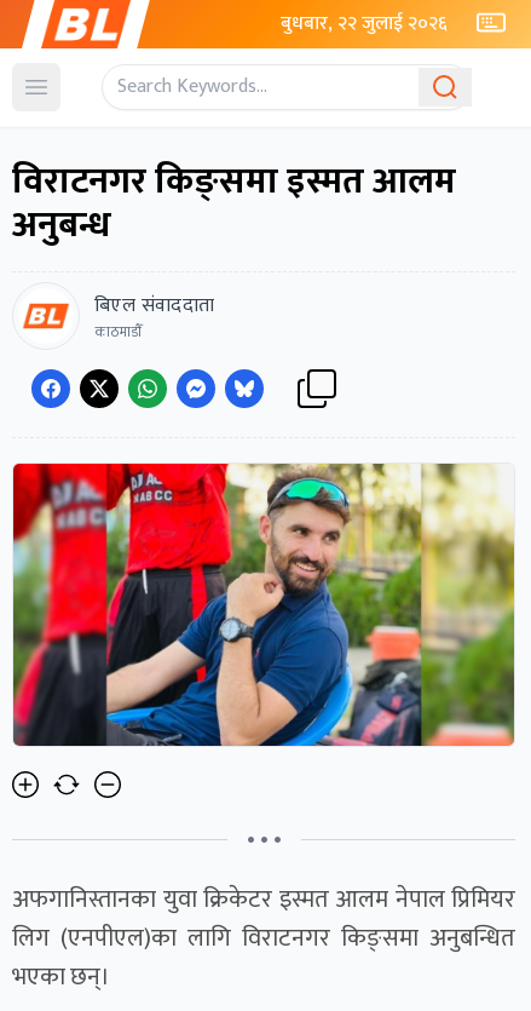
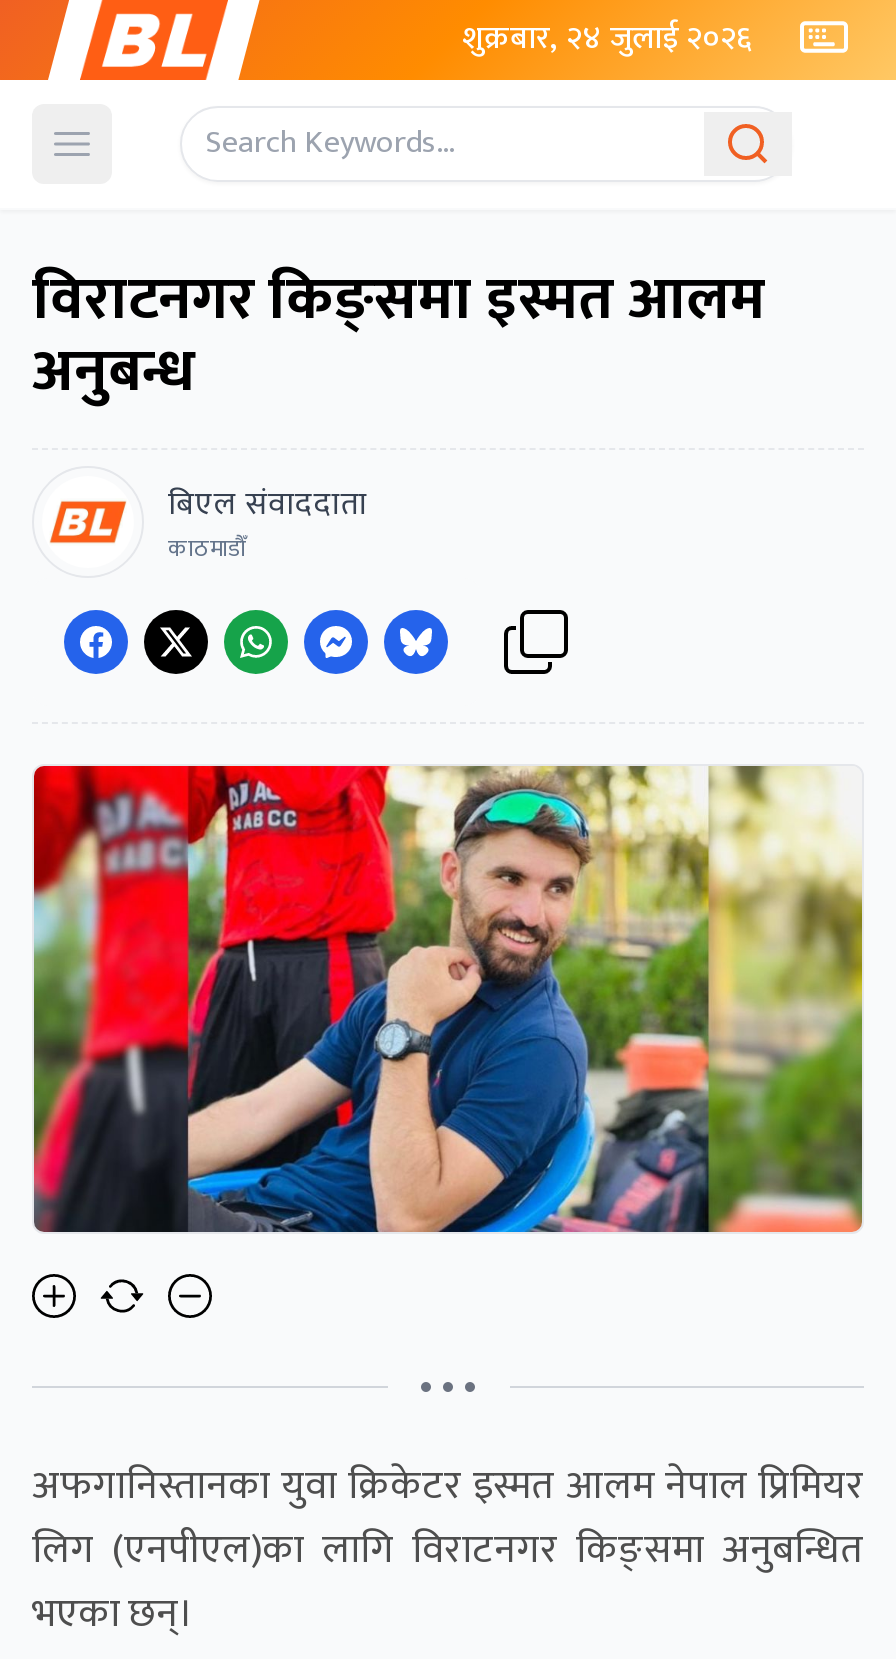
- बुधबार, २२ जुलाई २०२६
+ शुक्रबार, २४ जुलाई २०२६
